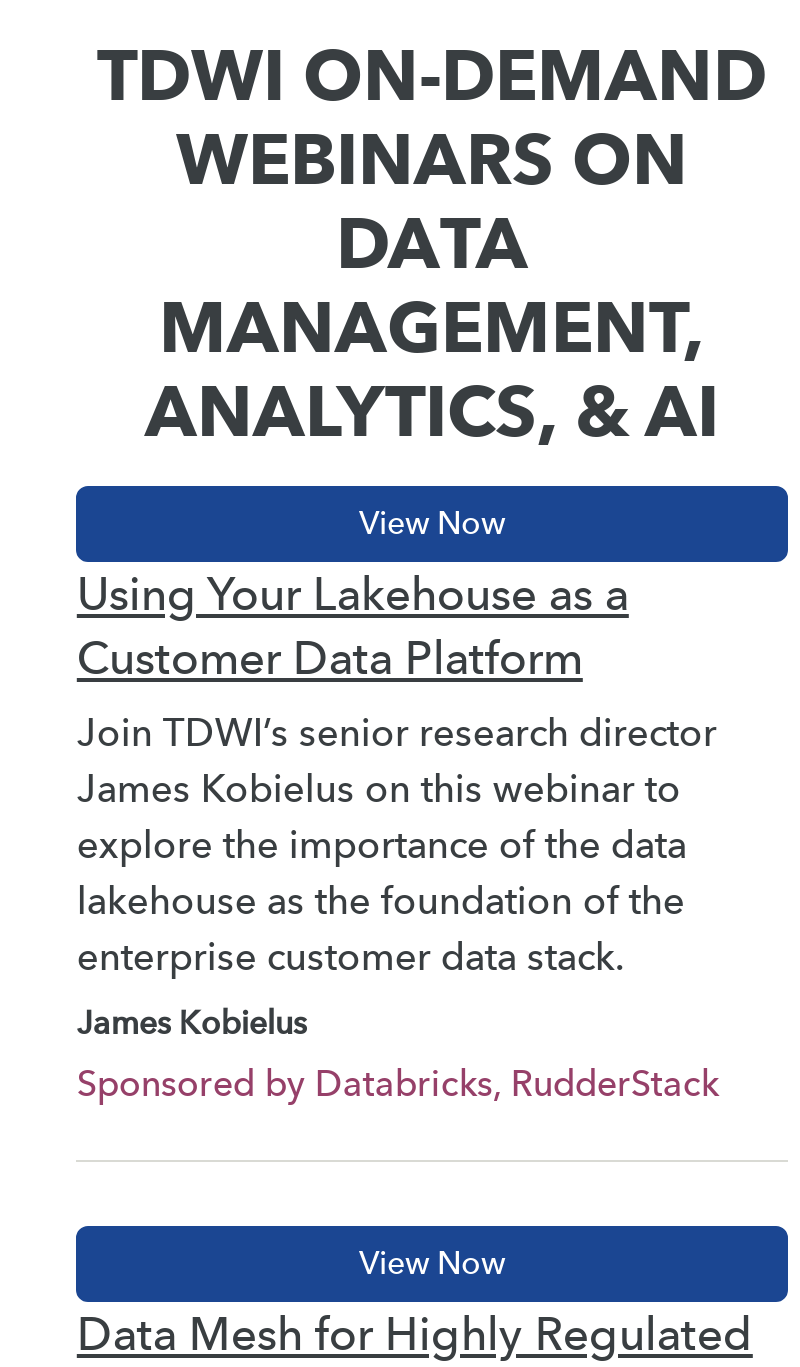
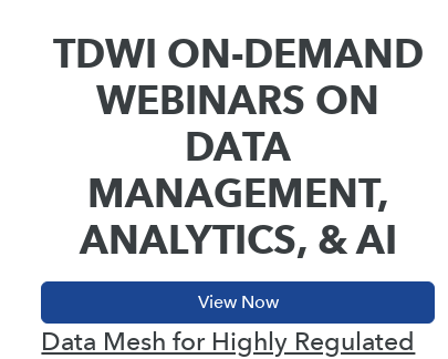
- Using Your Lakehouse as a
- Customer Data Platform
- Join TDWI’s senior research director
- James Kobielus on this webinar to
- explore the importance of the data
- lakehouse as the foundation of the
- enterprise customer data stack.
- James Kobielus
- Sponsored by Databricks, RudderStack
